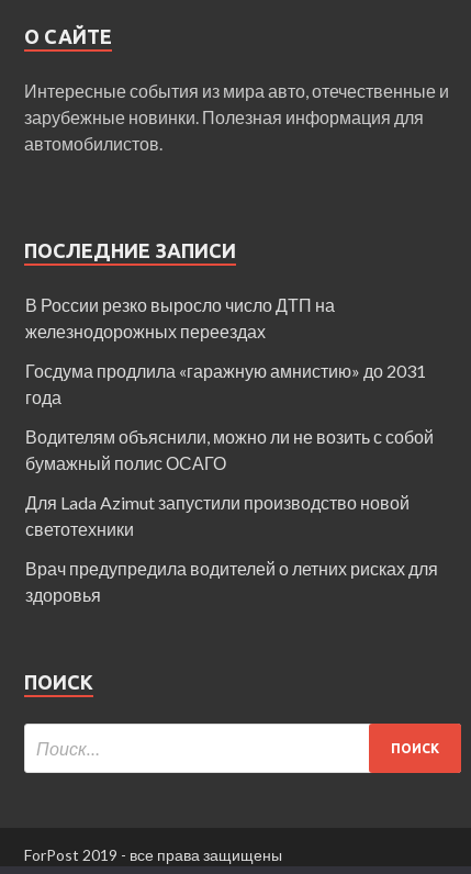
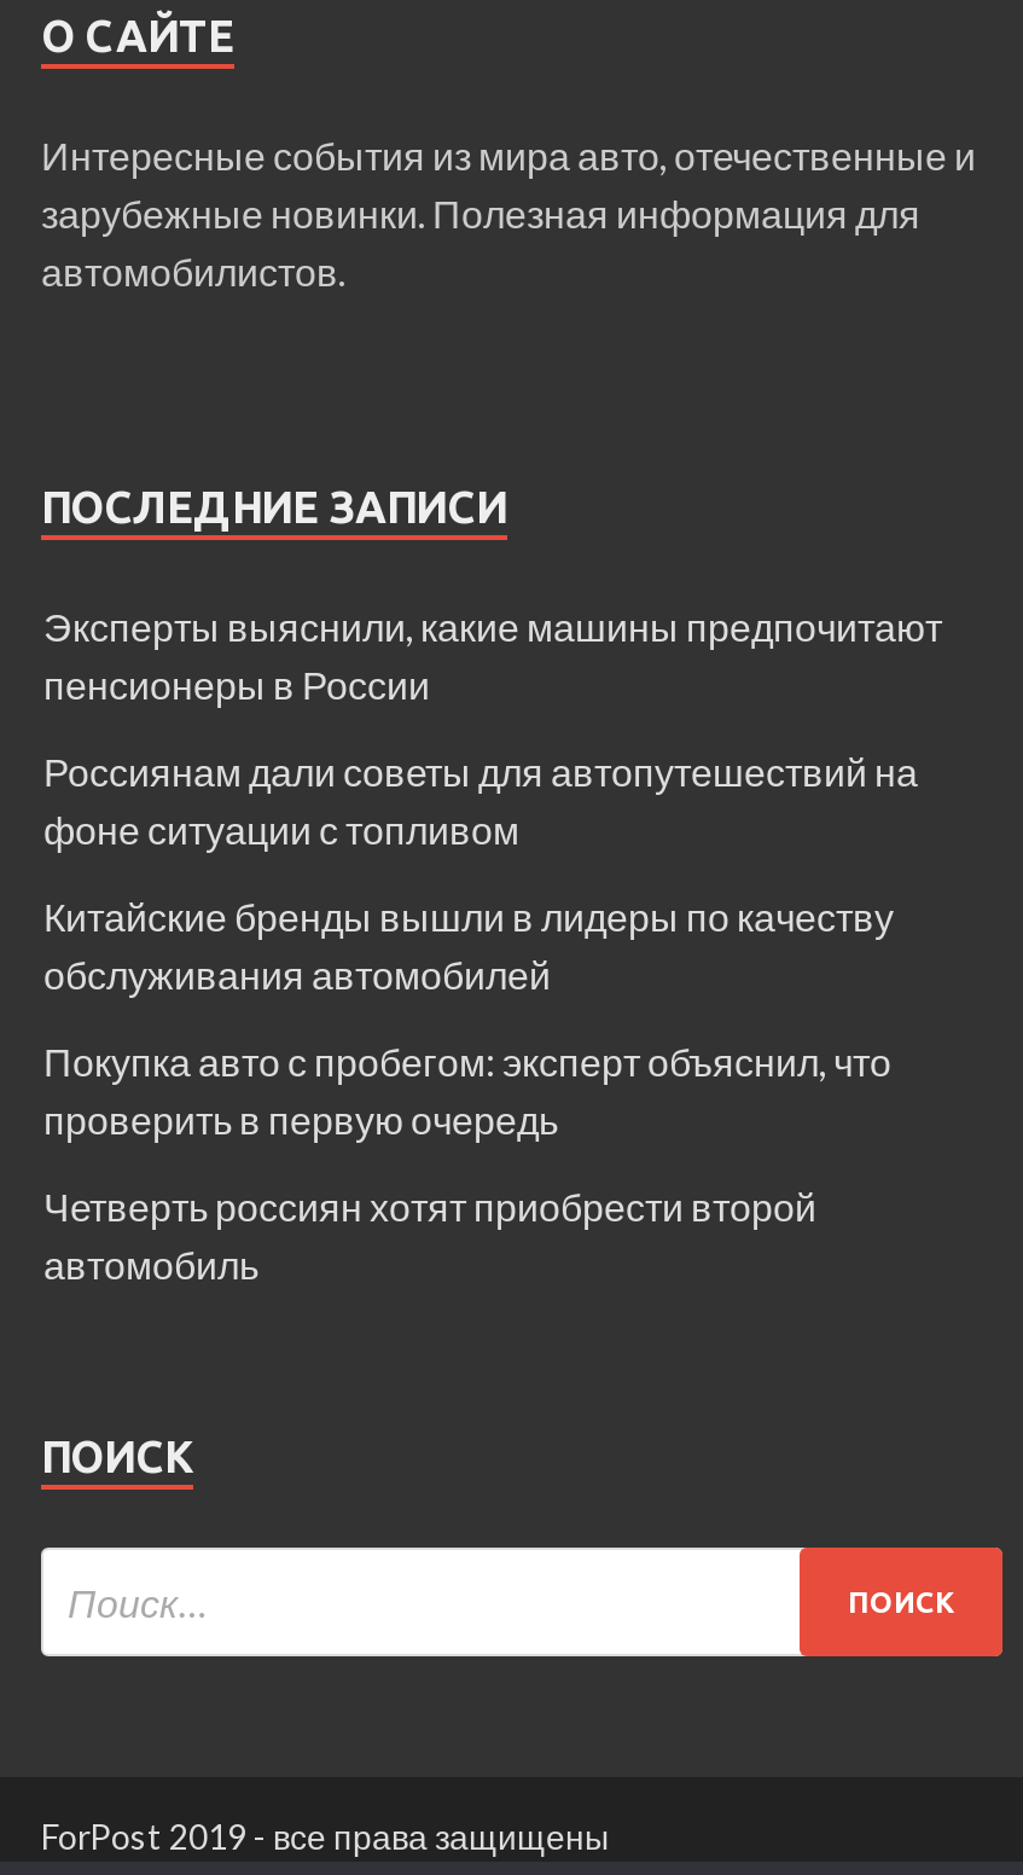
- В России резко выросло число ДТП на
- железнодорожных переездах
+ Эксперты выяснили, какие машины предпочитают
+ пенсионеры в России

- Госдума продлила «гаражную амнистию» до 2031
- года
+ Россиянам дали советы для автопутешествий на
+ фоне ситуации с топливом

- Водителям объяснили, можно ли не возить с собой
- бумажный полис ОСАГО
+ Китайские бренды вышли в лидеры по качеству
+ обслуживания автомобилей

- Для Lada Azimut запустили производство новой
- светотехники
+ Покупка авто с пробегом: эксперт объяснил, что
+ проверить в первую очередь

- Врач предупредила водителей о летних рисках для
- здоровья
+ Четверть россиян хотят приобрести второй
+ автомобиль
